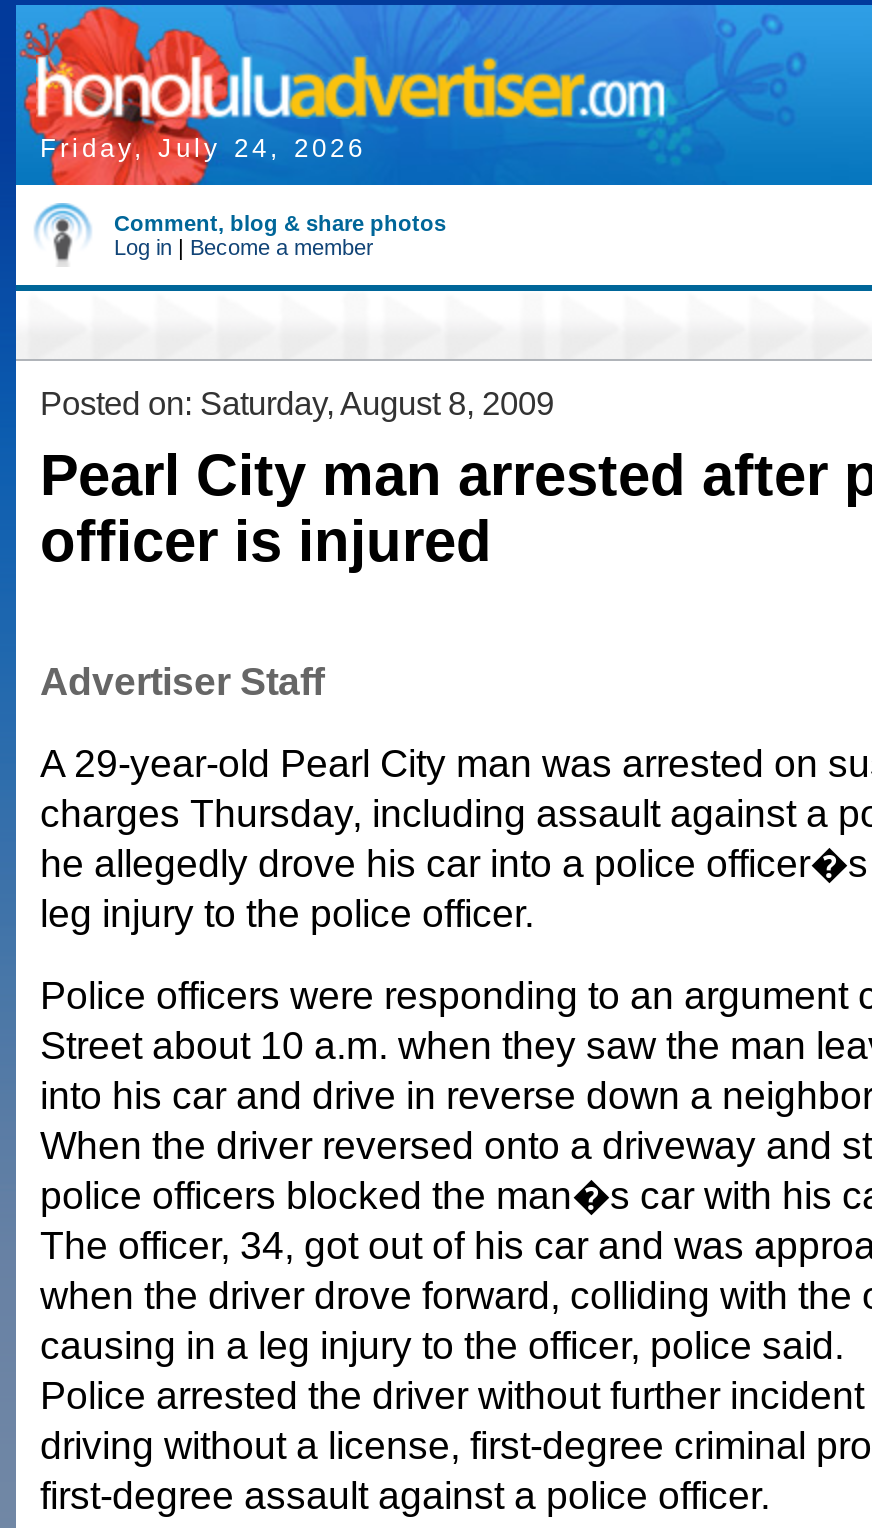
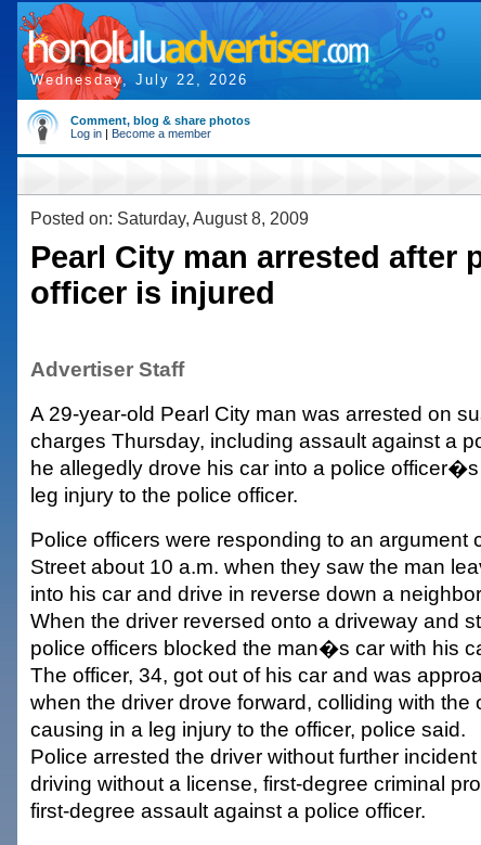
- Friday, July 24, 2026
+ Wednesday, July 22, 2026
